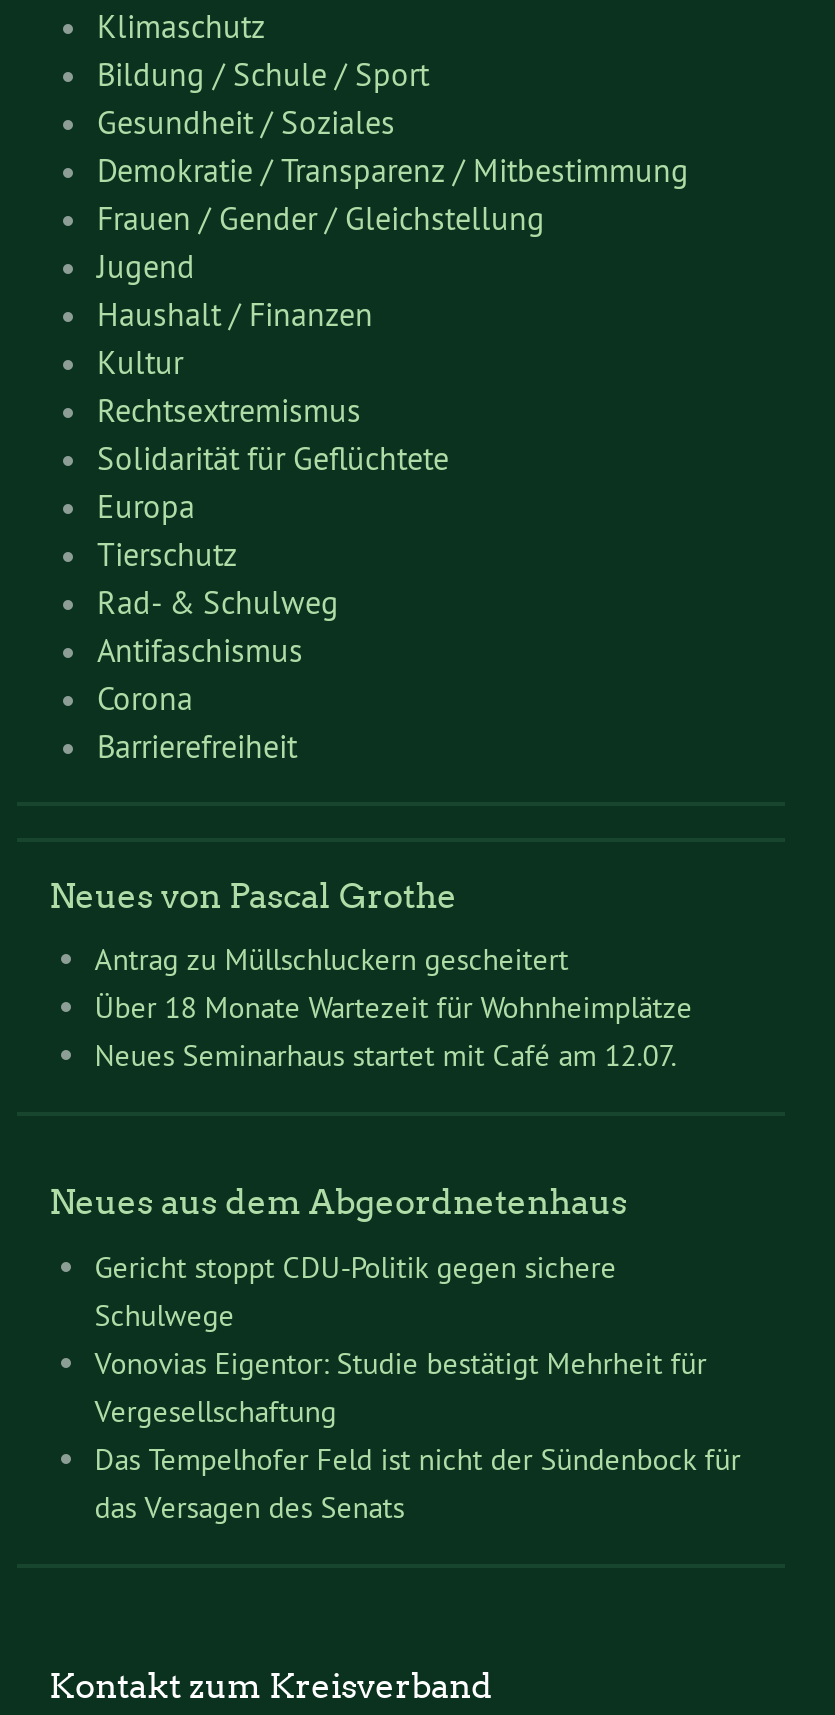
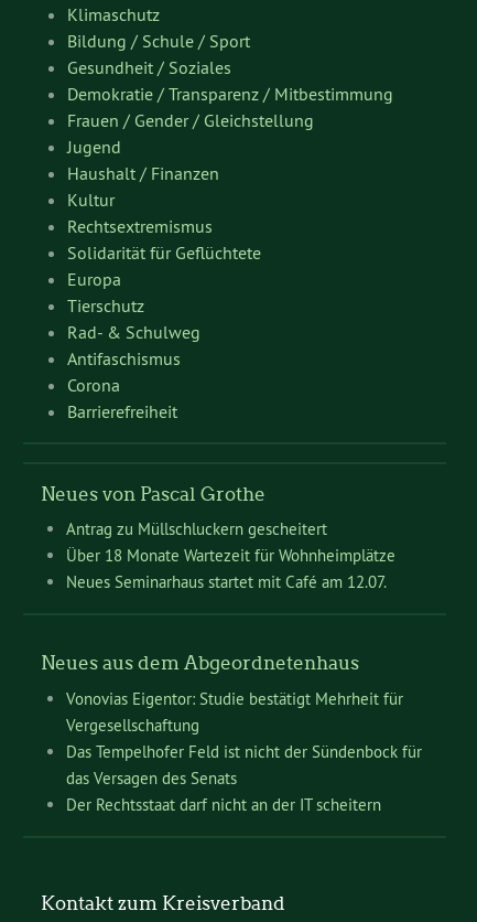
- Gericht stoppt CDU-Politik gegen sichere
- Schulwege

moved up: Vonovias Eigentor: Studie bestätigt Mehrheit für | Vergesellschaftung | Das Tempelhofer Feld ist nicht der Sündenbock für | das Versagen des Senats

+ Der Rechtsstaat darf nicht an der IT scheitern
